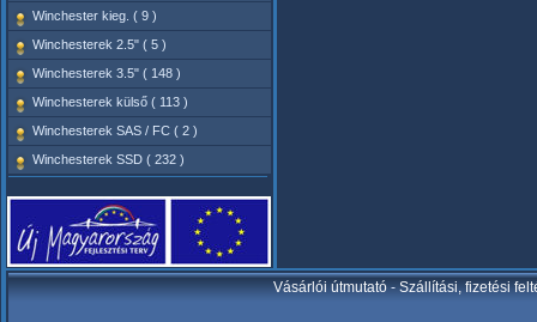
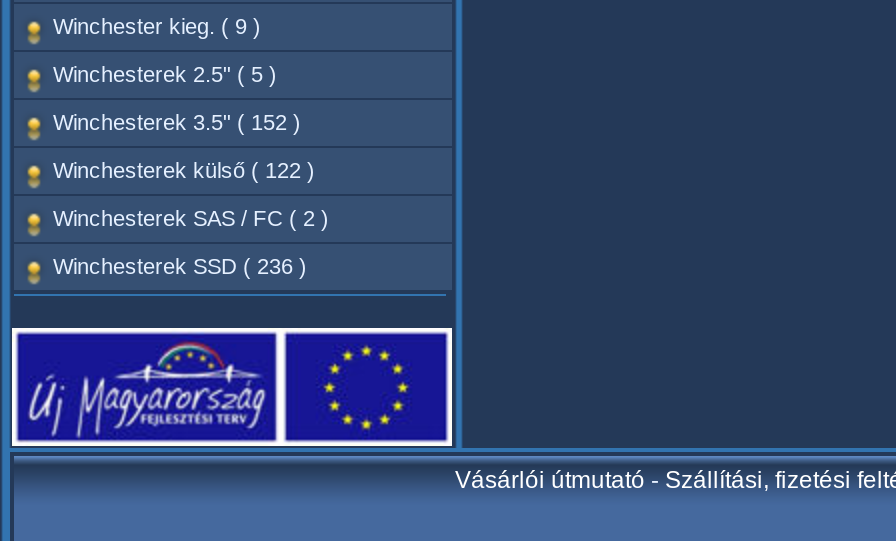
- Winchesterek 3.5" ( 148 )
+ Winchesterek 3.5" ( 152 )

- Winchesterek külső ( 113 )
+ Winchesterek külső ( 122 )

- Winchesterek SSD ( 232 )
+ Winchesterek SSD ( 236 )
